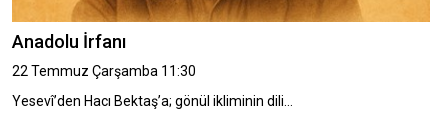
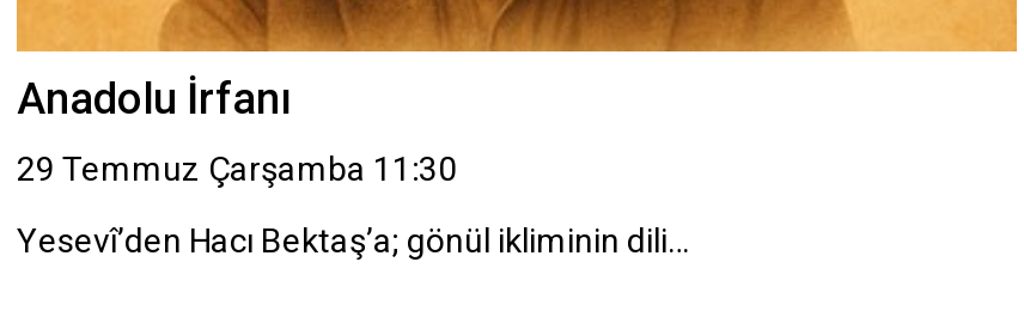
- 22 Temmuz Çarşamba 11:30
+ 29 Temmuz Çarşamba 11:30
